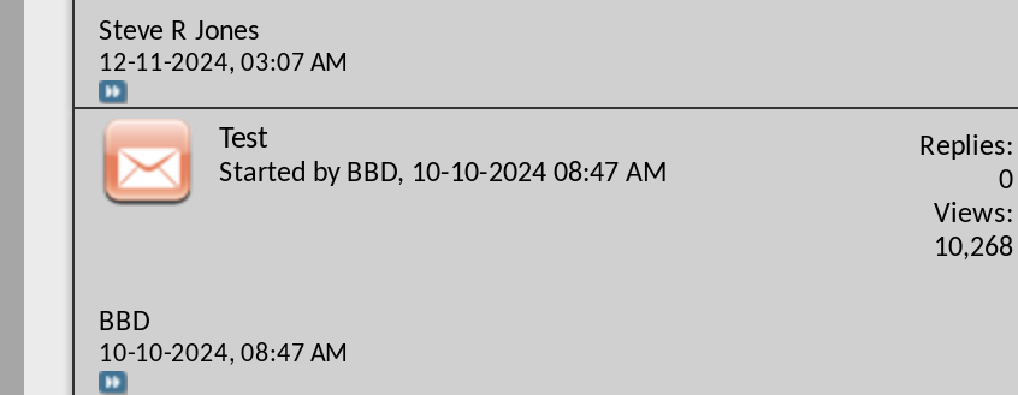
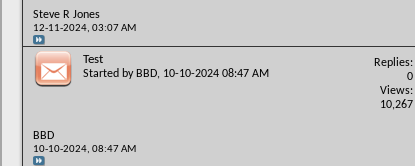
- 10,268
+ 10,267
